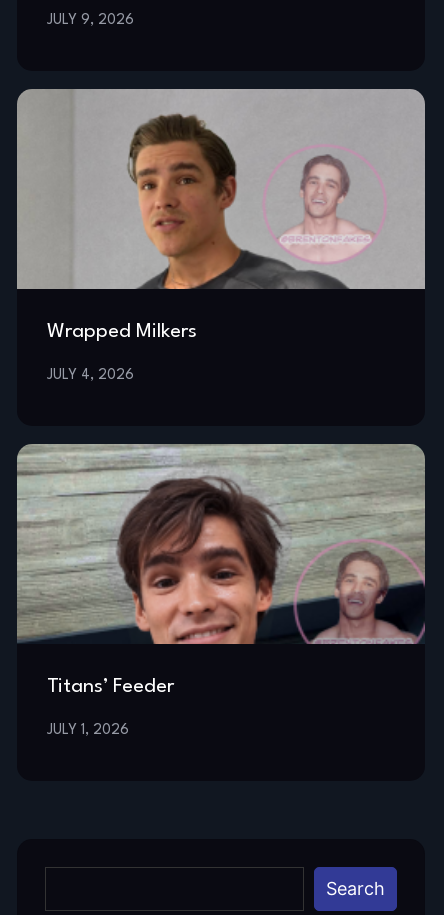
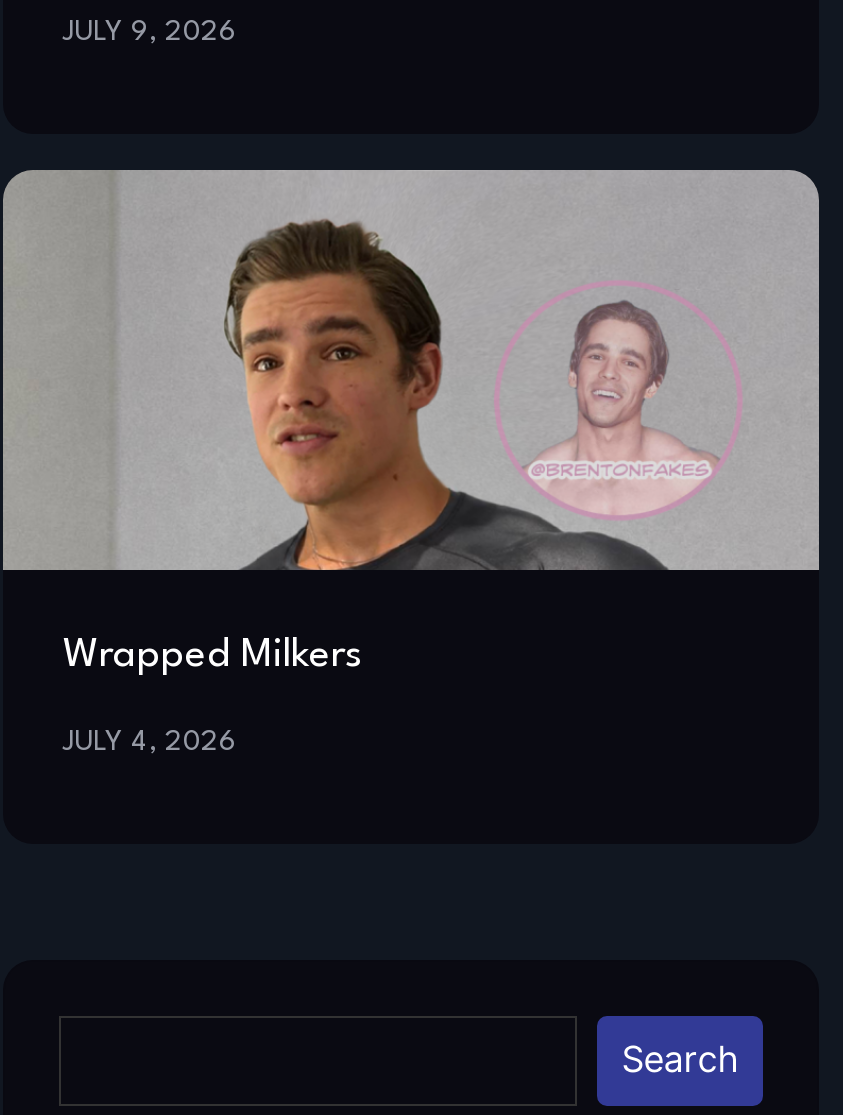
- [image]
- Titans’ Feeder
- JULY 1, 2026
